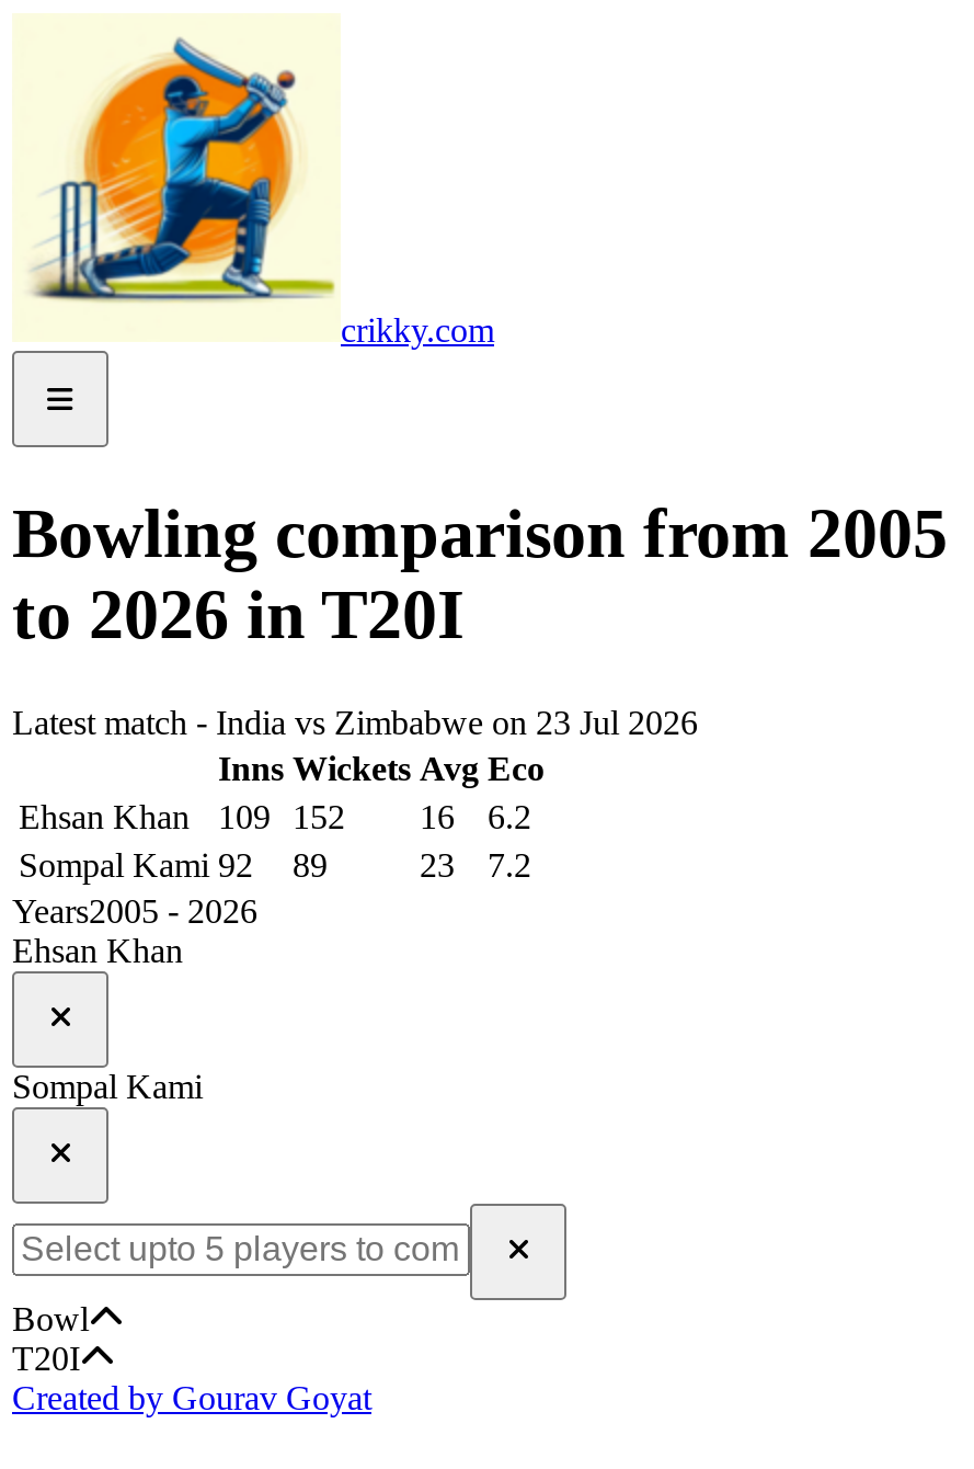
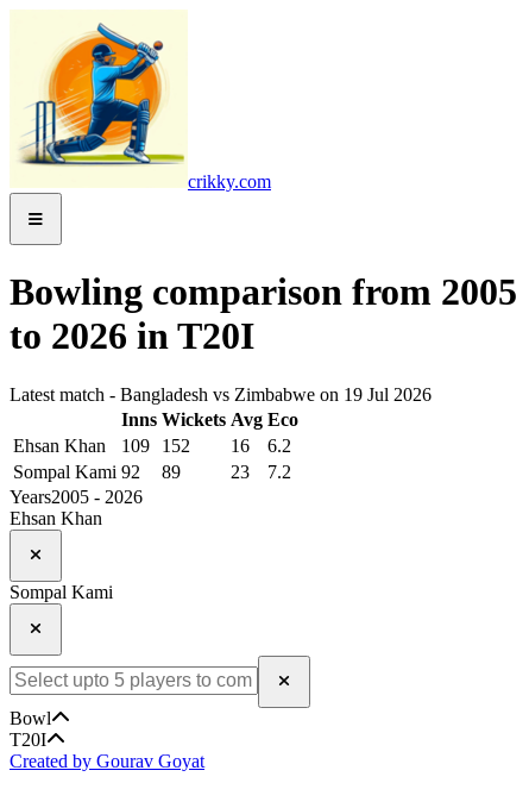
- Latest match - India vs Zimbabwe on 23 Jul 2026
+ Latest match - Bangladesh vs Zimbabwe on 19 Jul 2026
